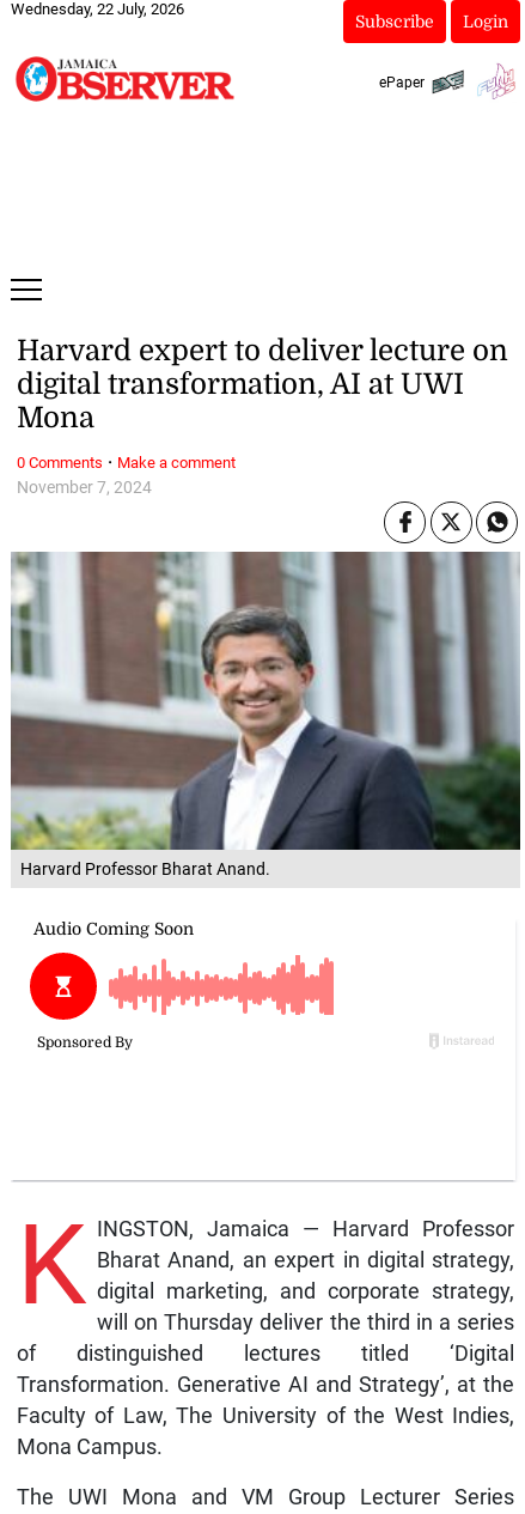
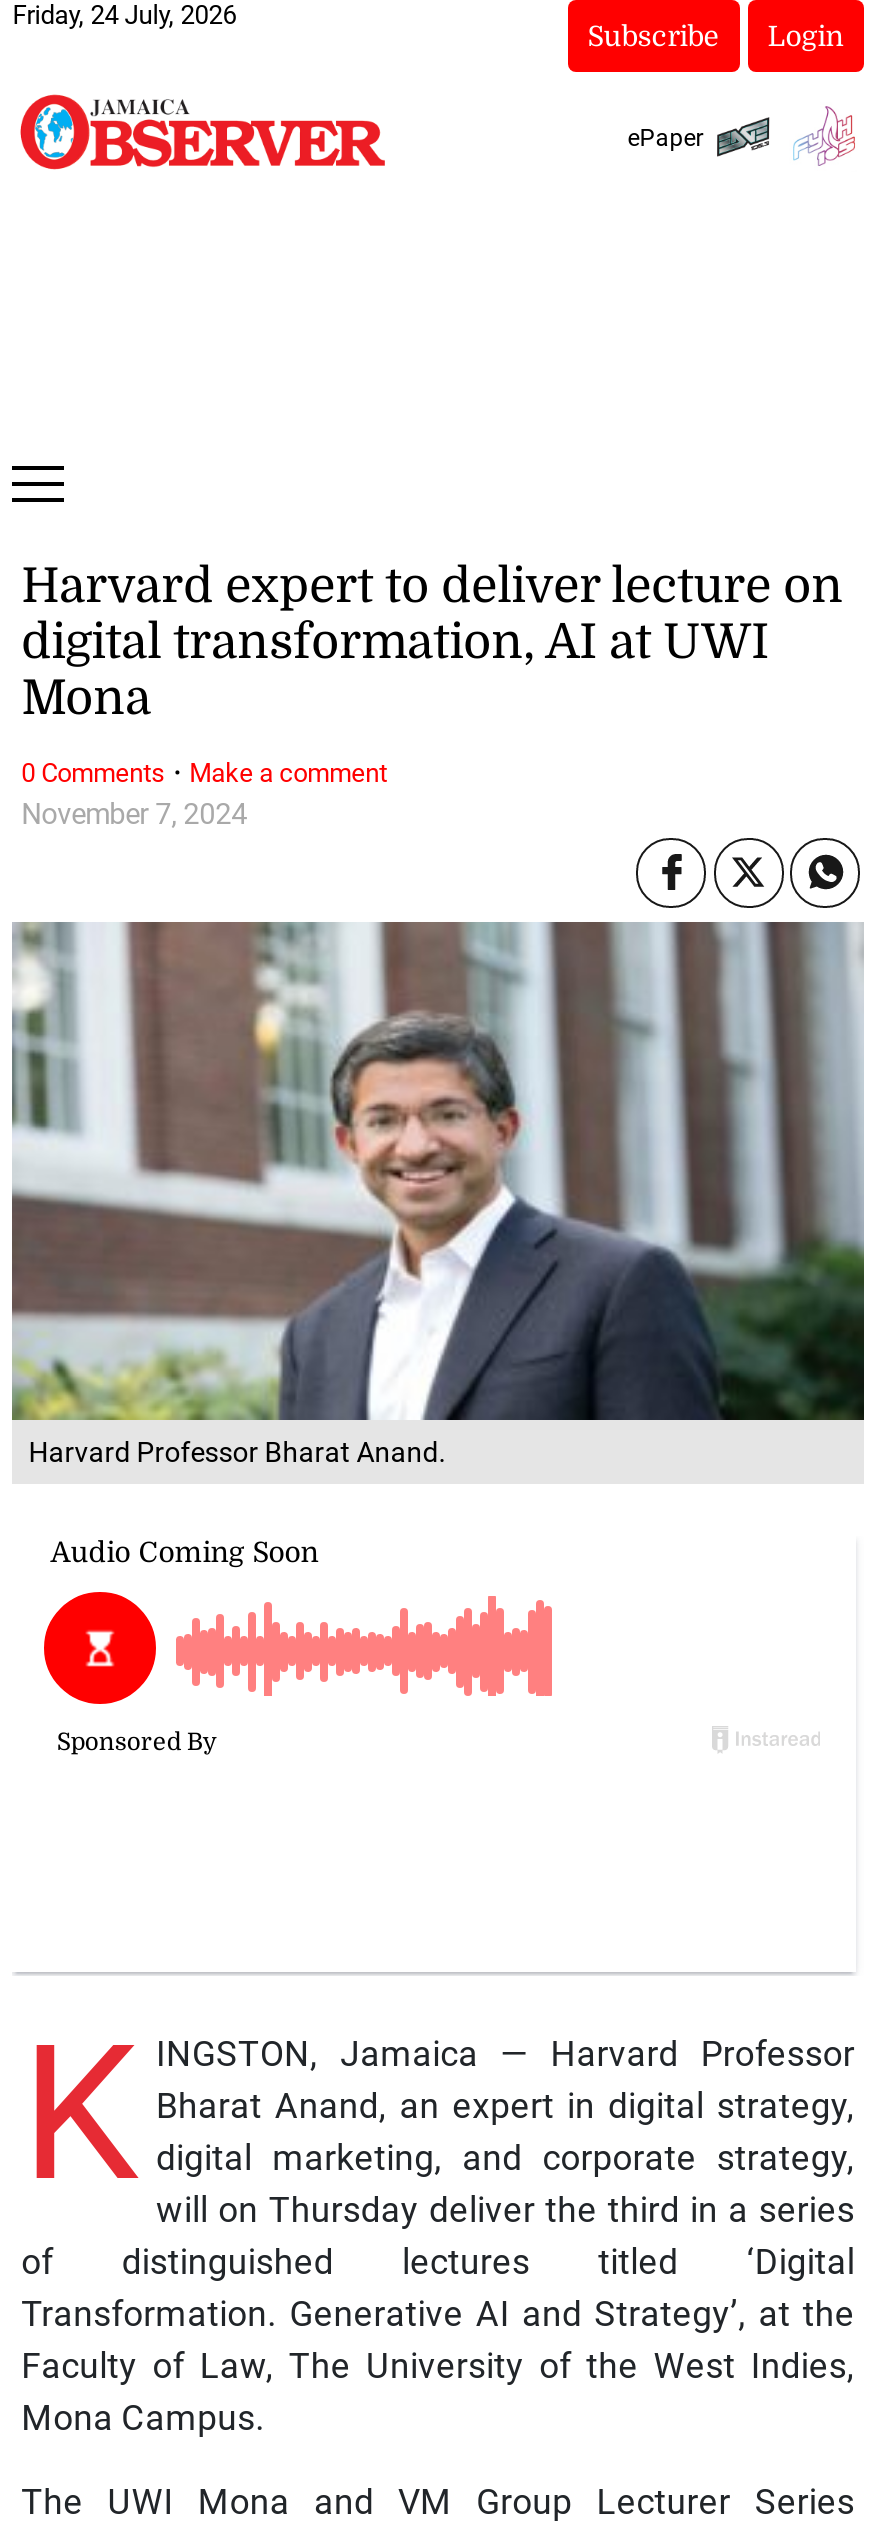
- Wednesday, 22 July, 2026
+ Friday, 24 July, 2026
